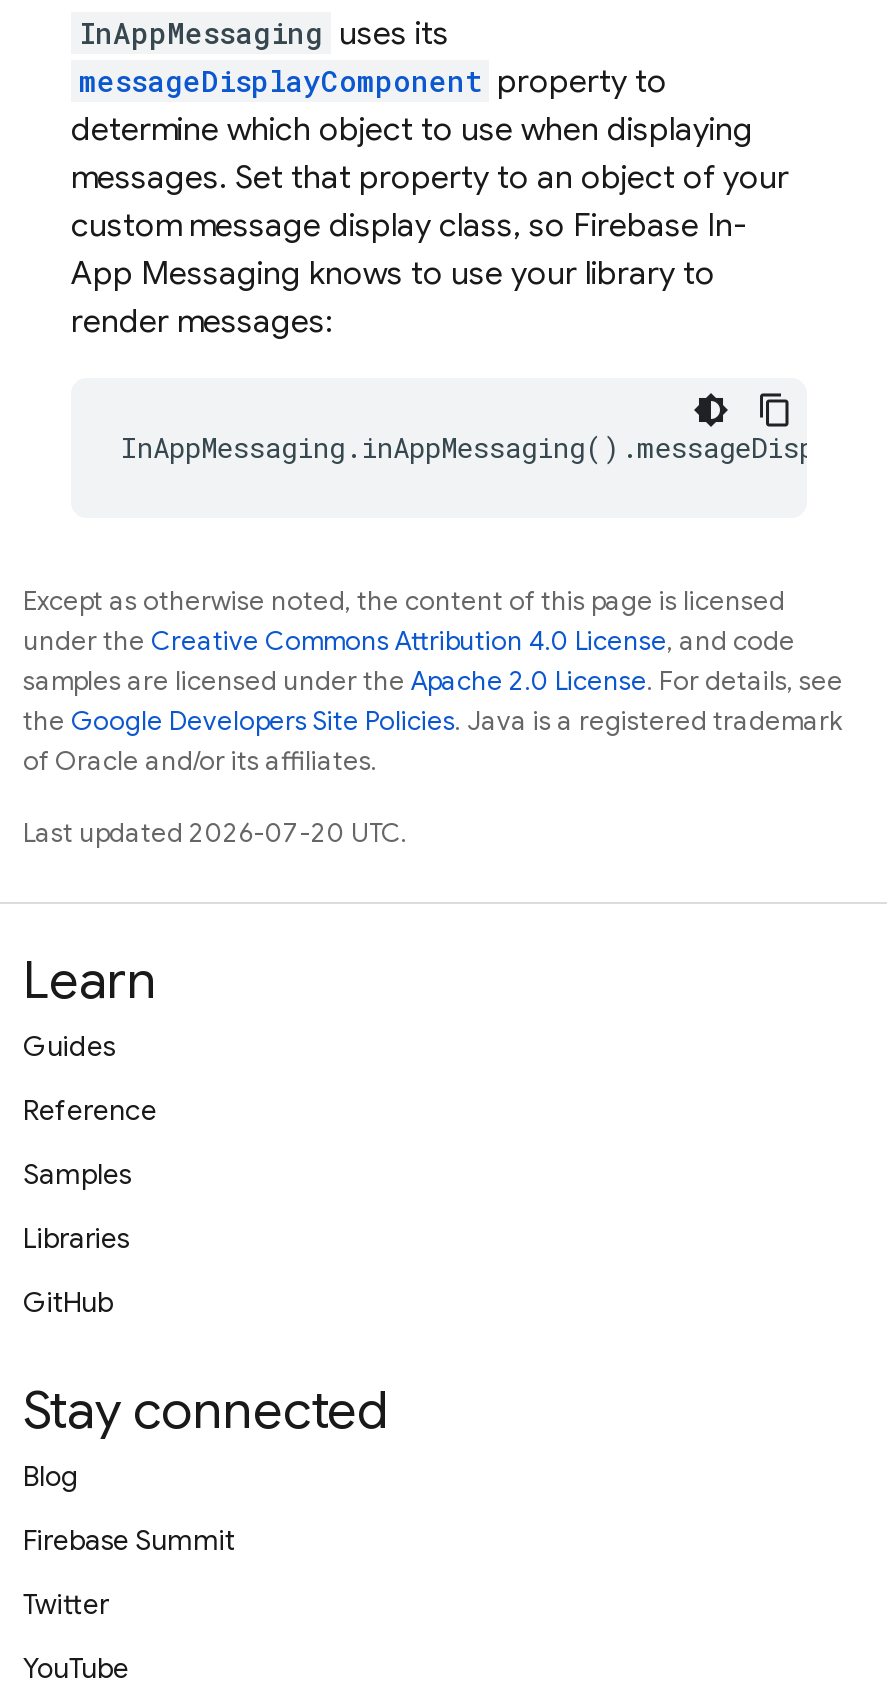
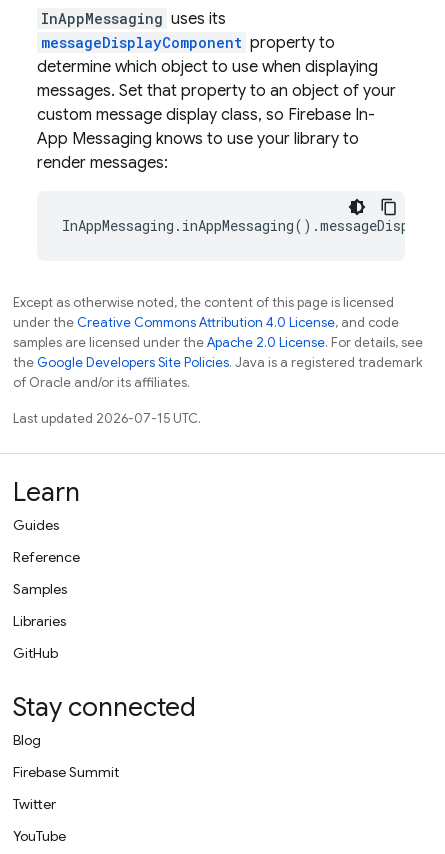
- Last updated 2026-07-20 UTC.
+ Last updated 2026-07-15 UTC.
